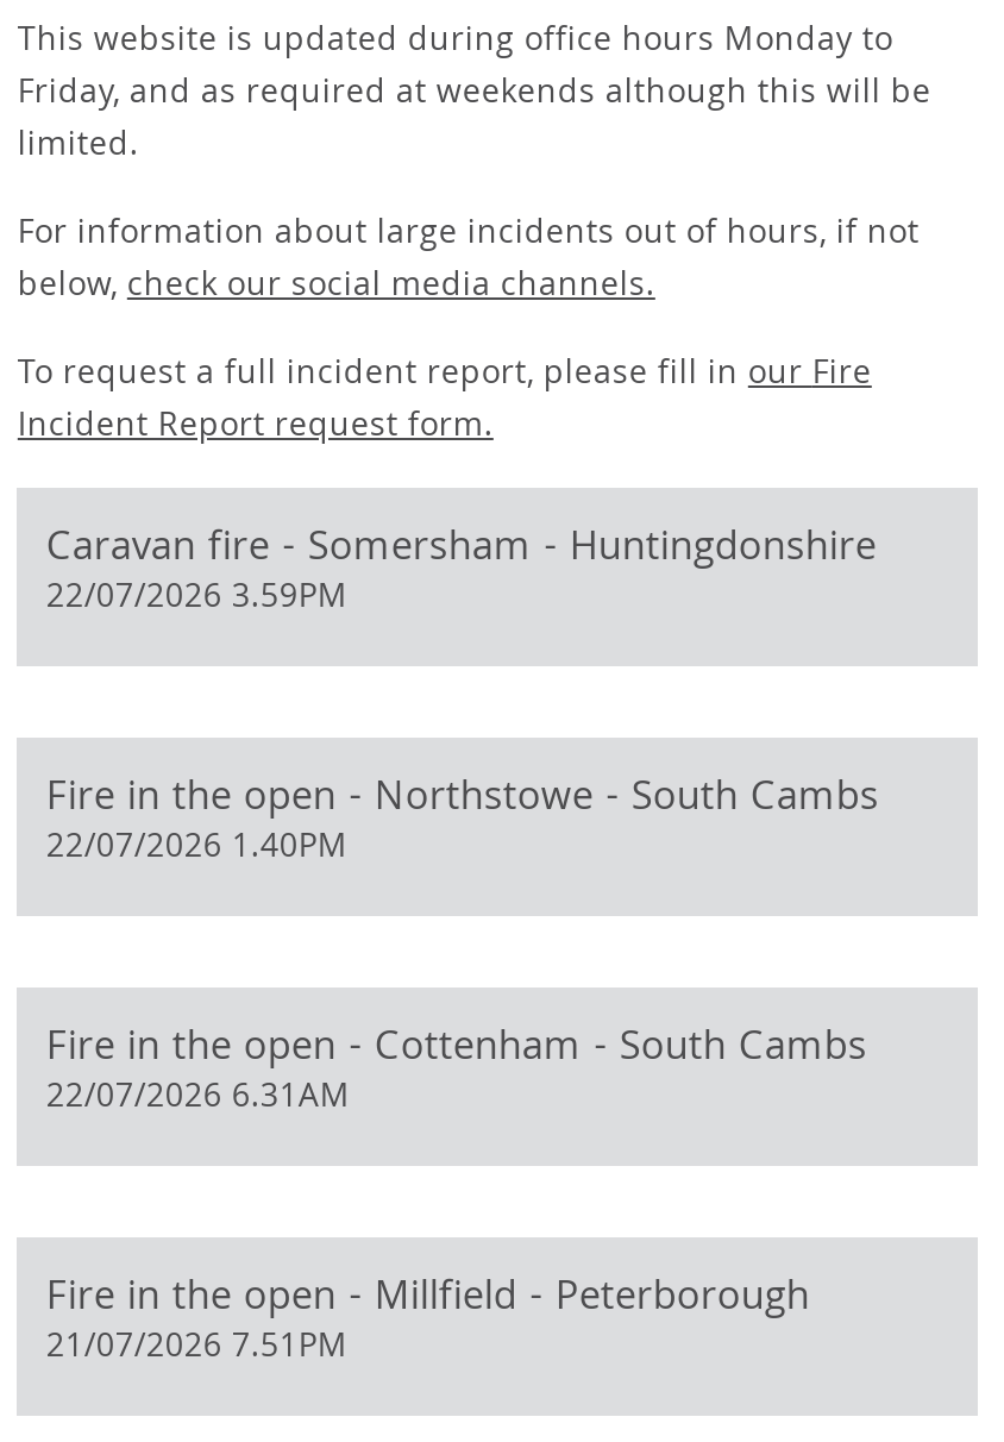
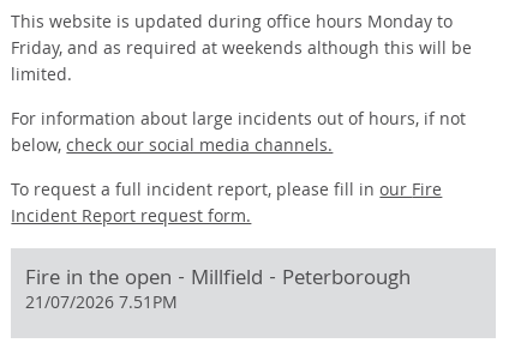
- Caravan fire - Somersham - Huntingdonshire
- 22/07/2026 3.59PM
- Fire in the open - Northstowe - South Cambs
- 22/07/2026 1.40PM
- Fire in the open - Cottenham - South Cambs
- 22/07/2026 6.31AM
